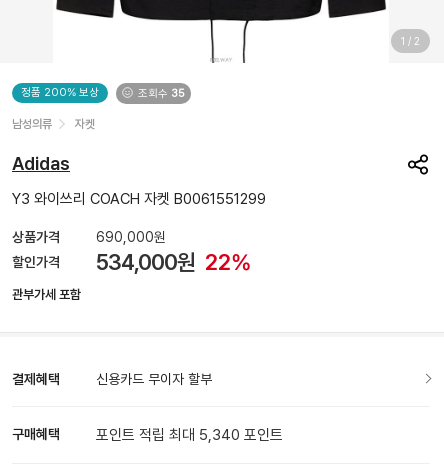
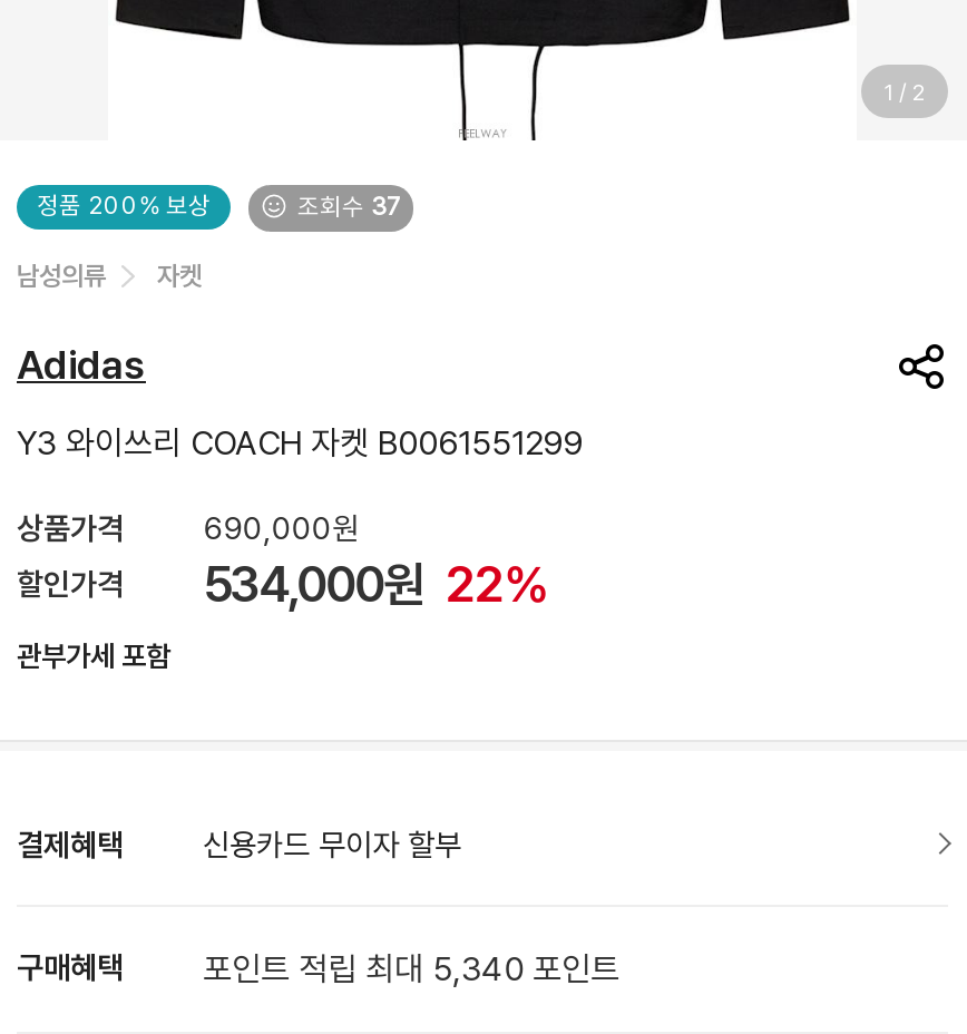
- 조회수 35
+ 조회수 37
